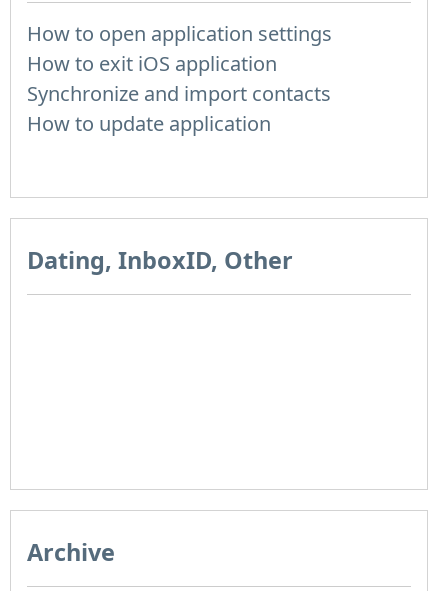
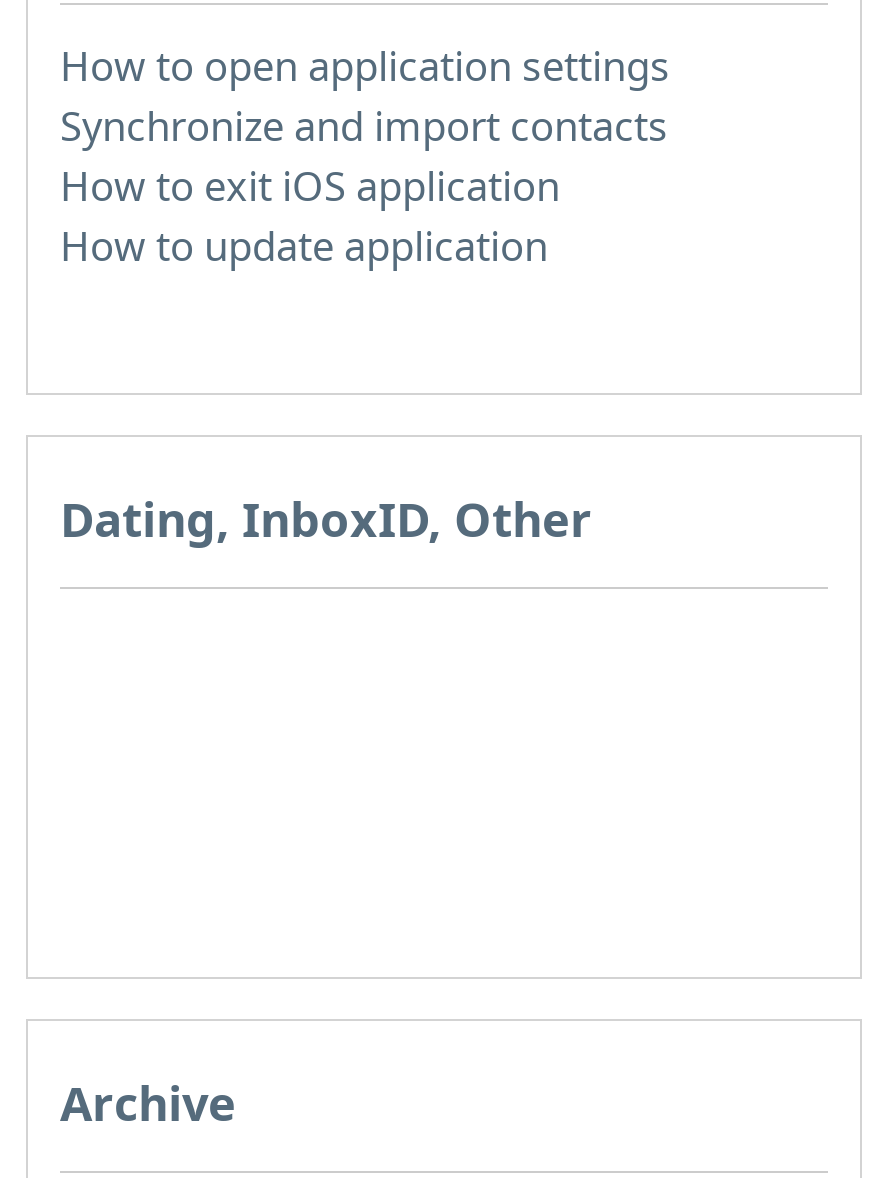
moved down: How to exit iOS application

moved up: Synchronize and import contacts
